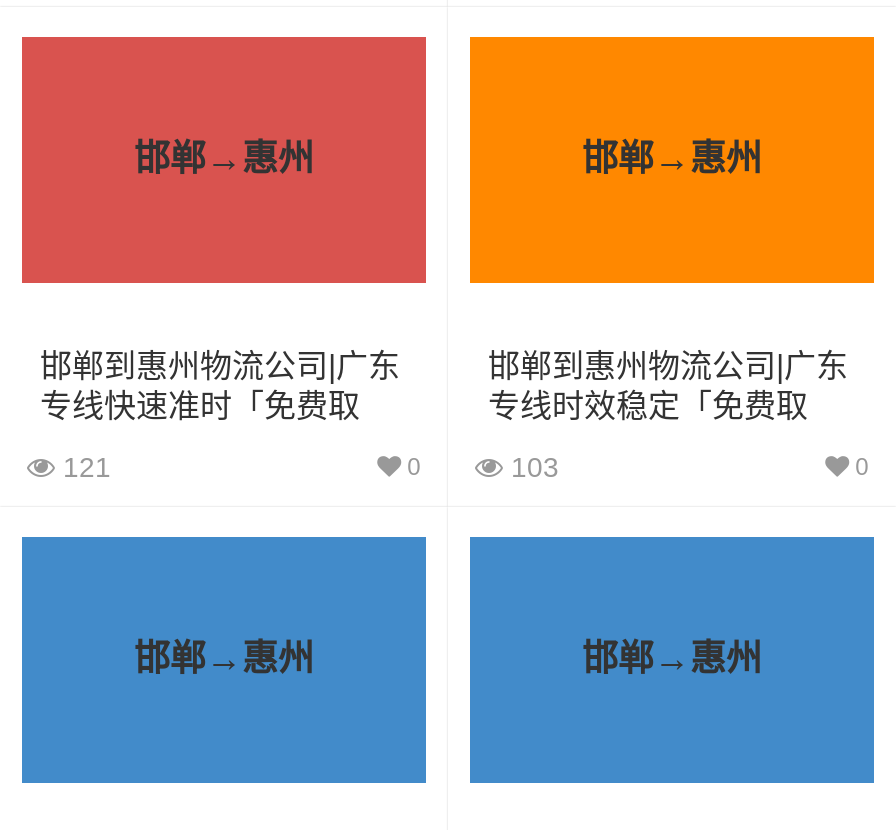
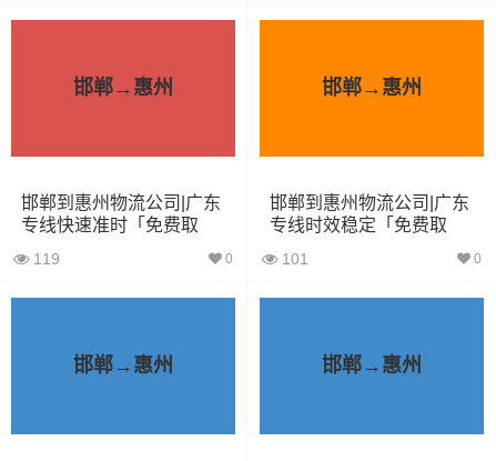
- 121
+ 119

- 103
+ 101
